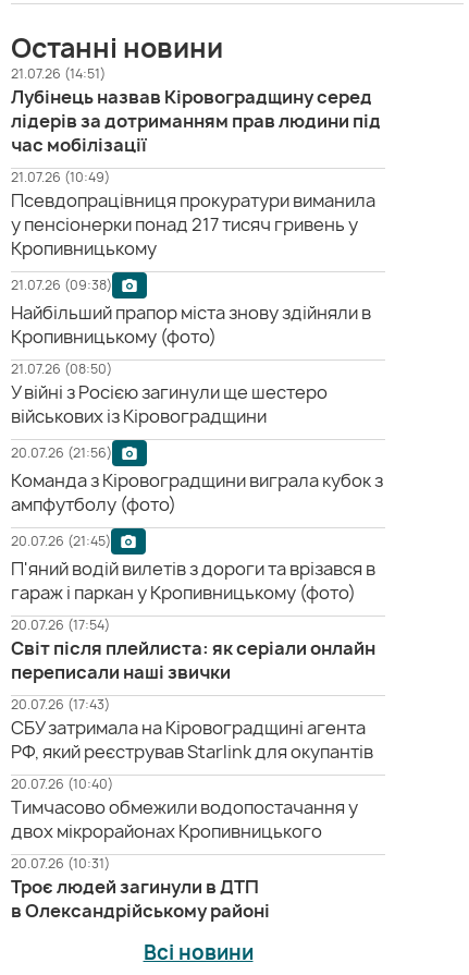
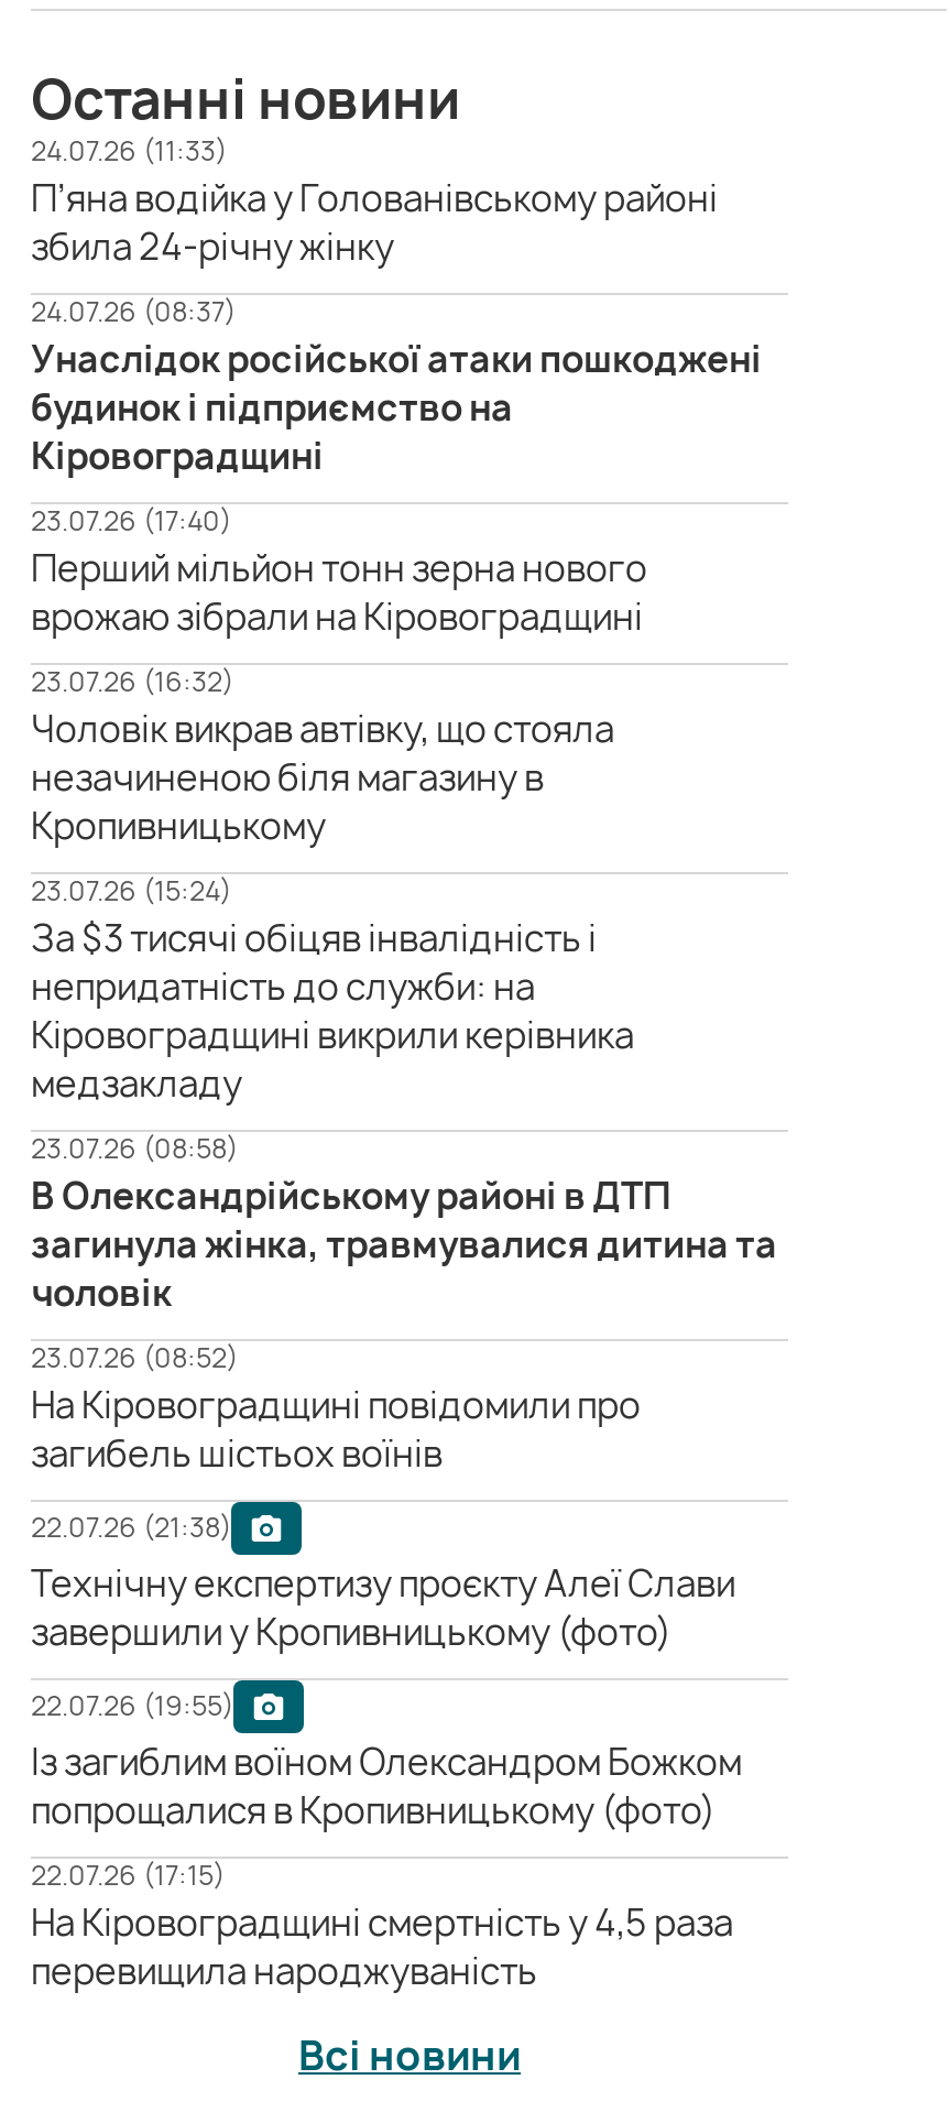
- 21.07.26 (14:51)
- Лубінець назвав Кіровоградщину серед
- лідерів за дотриманням прав людини під
- час мобілізації
- 21.07.26 (10:49)
- Псевдопрацівниця прокуратури виманила
- у пенсіонерки понад 217 тисяч гривень у
+ 24.07.26 (11:33)
+ П’яна водійка у Голованівському районі
+ збила 24-річну жінку
+ 24.07.26 (08:37)
+ Унаслідок російської атаки пошкоджені
+ будинок і підприємство на
+ Кіровоградщині
+ 23.07.26 (17:40)
+ Перший мільйон тонн зерна нового
+ врожаю зібрали на Кіровоградщині
+ 23.07.26 (16:32)
+ Чоловік викрав автівку, що стояла
+ незачиненою біля магазину в

moved down: Кропивницькому

- 21.07.26 (09:38)
- Найбільший прапор міста знову здійняли в
- Кропивницькому (фото)
- 21.07.26 (08:50)
- У війні з Росією загинули ще шестеро
- військових із Кіровоградщини
- 20.07.26 (21:56)
- Команда з Кіровоградщини виграла кубок з
- ампфутболу (фото)
- 20.07.26 (21:45)
- П'яний водій вилетів з дороги та врізався в
- гараж і паркан у Кропивницькому (фото)
- 20.07.26 (17:54)
- Світ після плейлиста: як серіали онлайн
- переписали наші звички
- 20.07.26 (17:43)
- СБУ затримала на Кіровоградщині агента
- РФ, який реєстрував Starlink для окупантів
- 20.07.26 (10:40)
- Тимчасово обмежили водопостачання у
- двох мікрорайонах Кропивницького
- 20.07.26 (10:31)
- Троє людей загинули в ДТП
- в Олександрійському районі
+ 23.07.26 (15:24)
+ За $3 тисячі обіцяв інвалідність і
+ непридатність до служби: на
+ Кіровоградщині викрили керівника
+ медзакладу
+ 23.07.26 (08:58)
+ В Олександрійському районі в ДТП
+ загинула жінка, травмувалися дитина та
+ чоловік
+ 23.07.26 (08:52)
+ На Кіровоградщині повідомили про
+ загибель шістьох воїнів
+ 22.07.26 (21:38)
+ Технічну експертизу проєкту Алеї Слави
+ завершили у Кропивницькому (фото)
+ 22.07.26 (19:55)
+ Із загиблим воїном Олександром Божком
+ попрощалися в Кропивницькому (фото)
+ 22.07.26 (17:15)
+ На Кіровоградщині смертність у 4,5 раза
+ перевищила народжуваність
